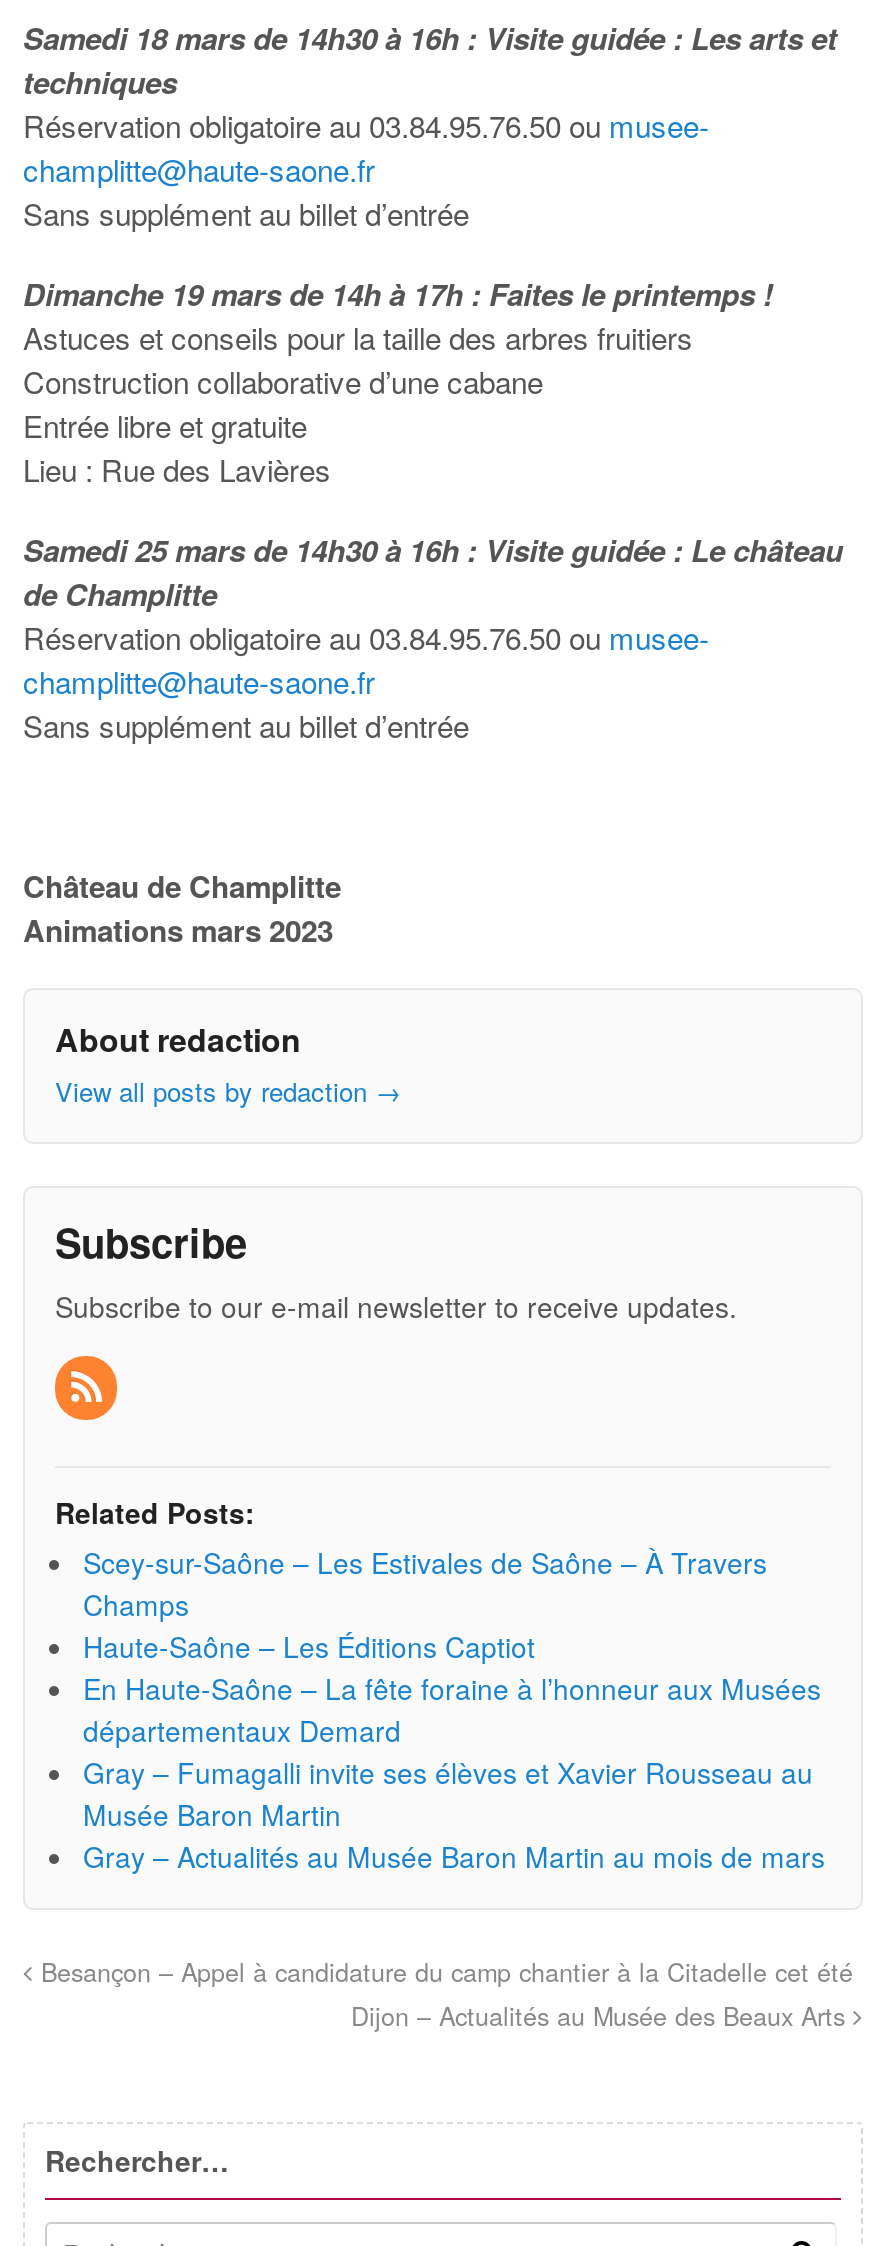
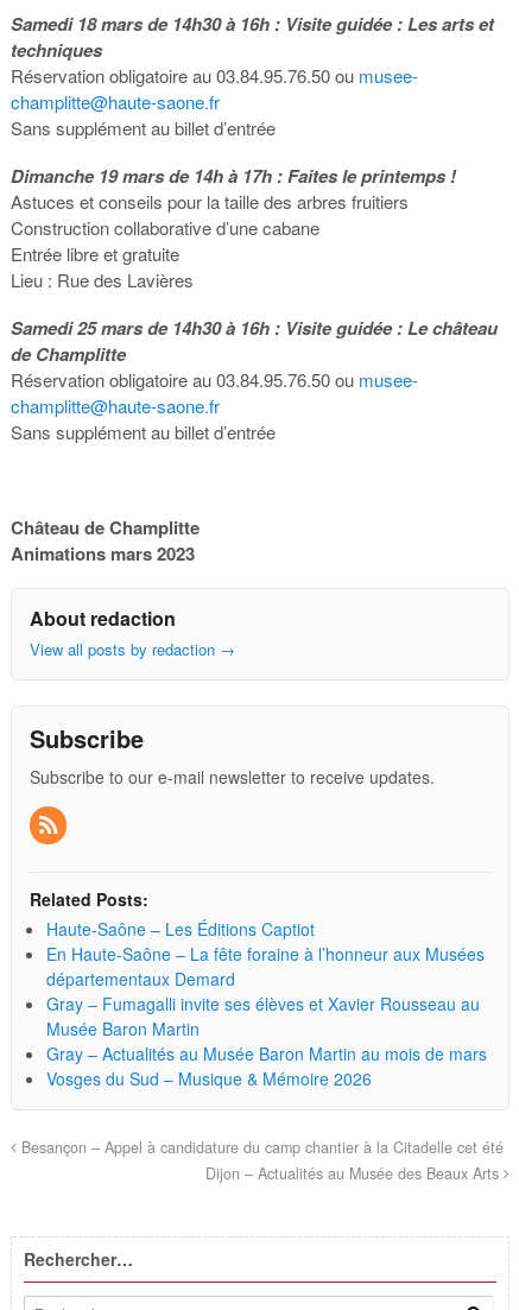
- Scey-sur-Saône – Les Estivales de Saône – À Travers
- Champs

moved up: Haute-Saône – Les Éditions Captiot | En Haute-Saône – La fête foraine à l’honneur aux Musées | départementaux Demard | Gray – Fumagalli invite ses élèves et Xavier Rousseau au | Musée Baron Martin | Gray – Actualités au Musée Baron Martin au mois de mars

+ Vosges du Sud – Musique & Mémoire 2026
